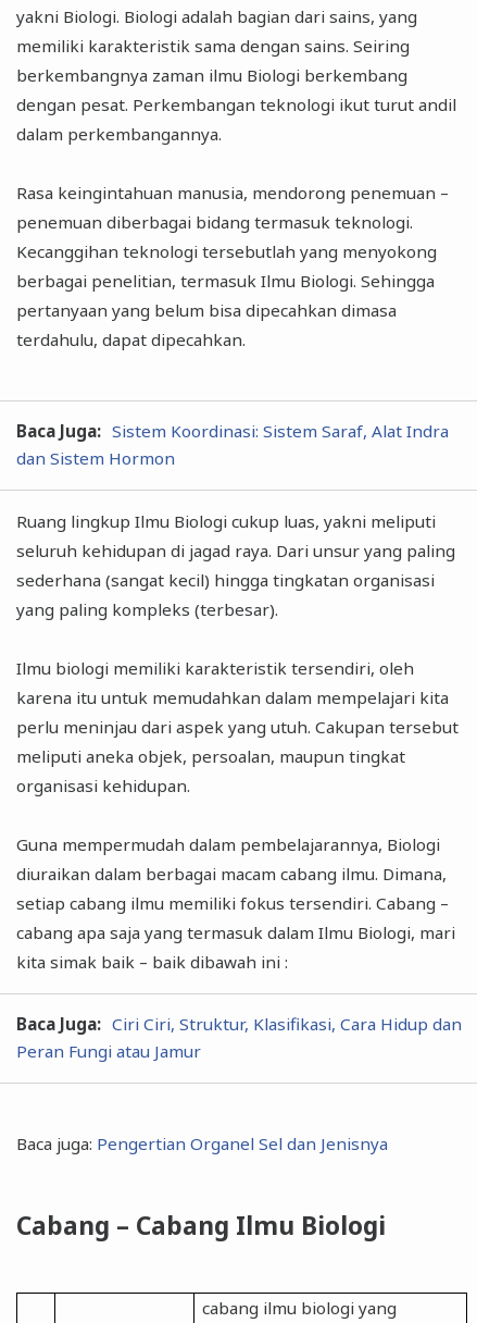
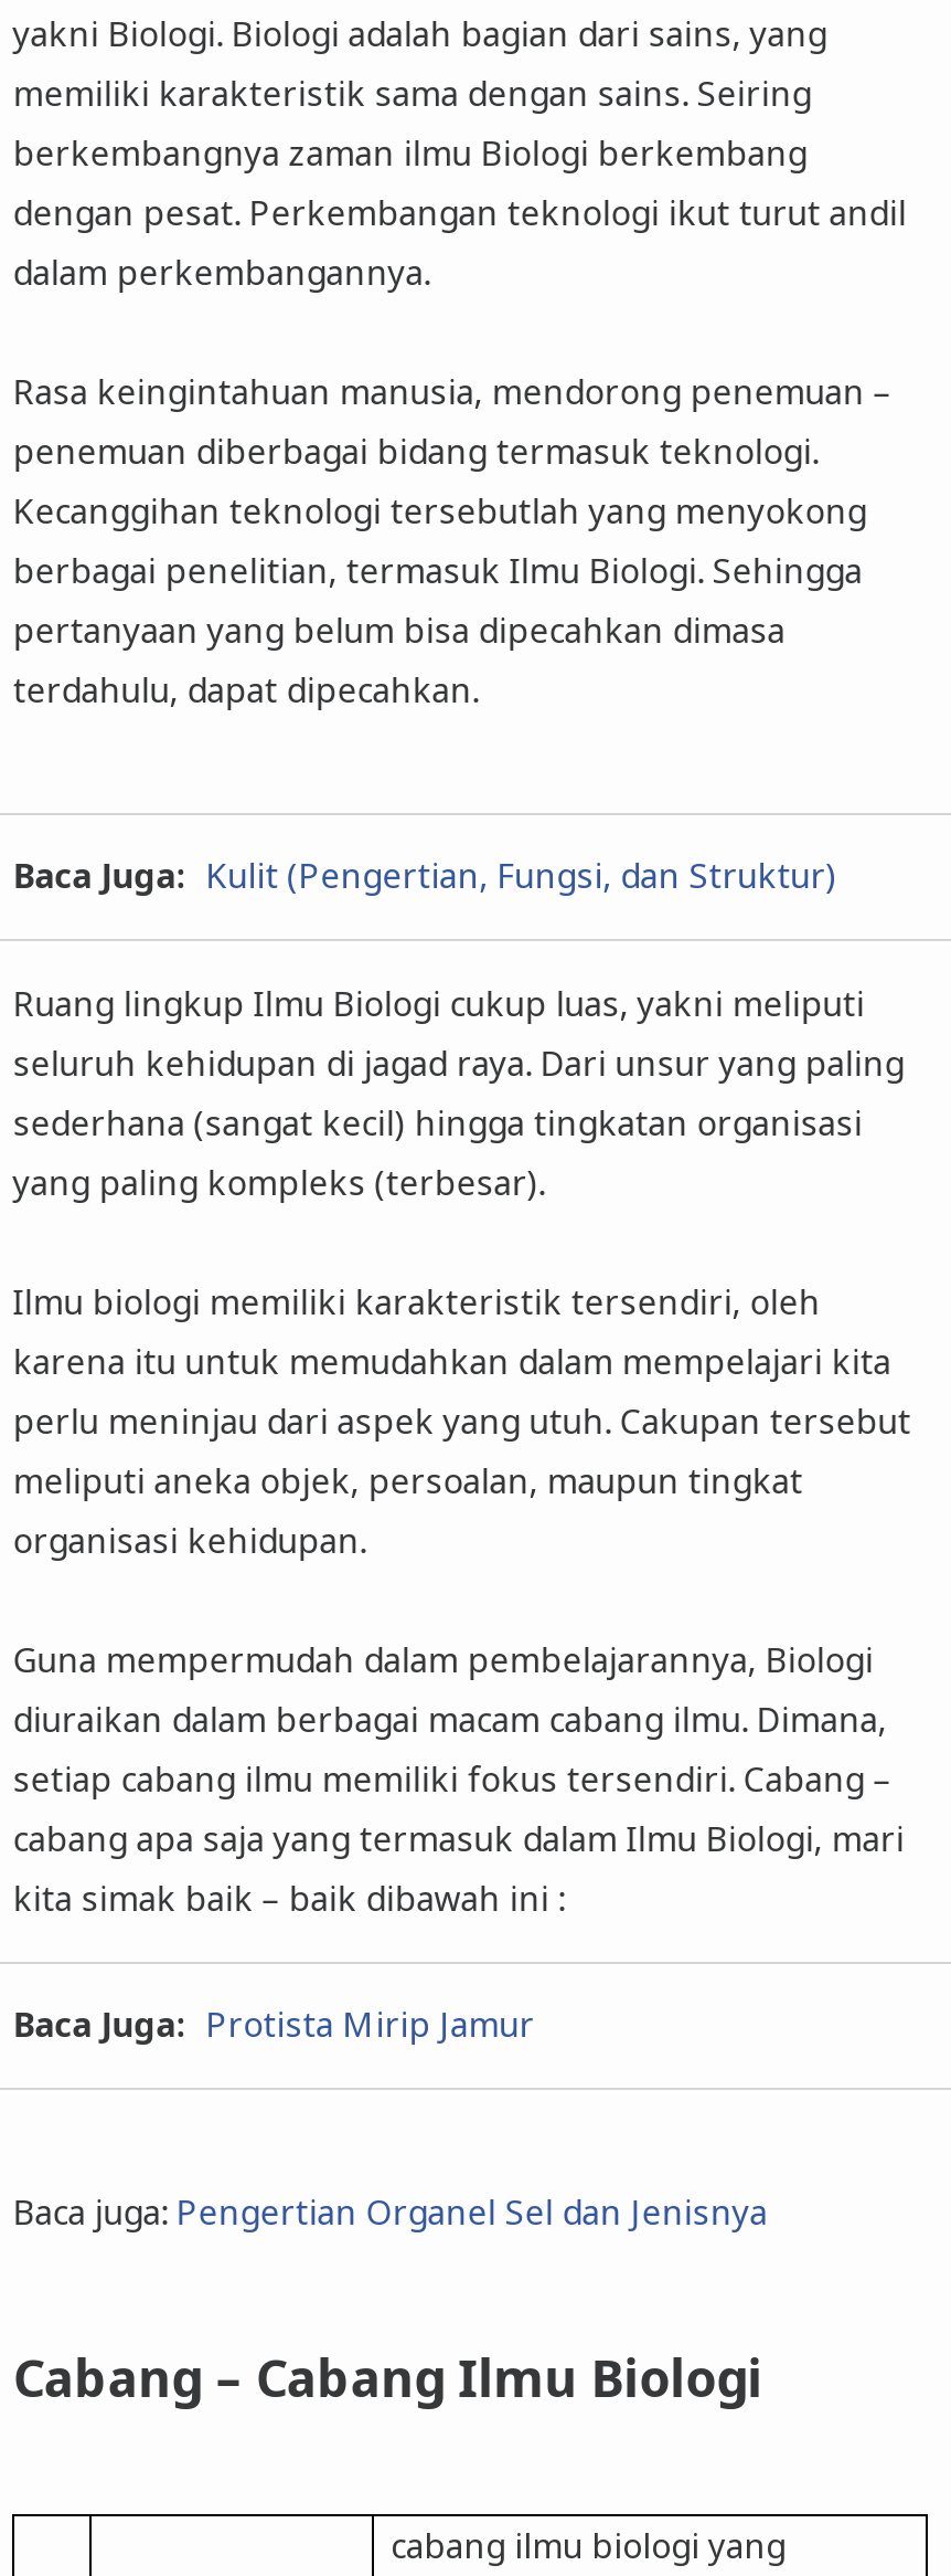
- Baca Juga: Sistem Koordinasi: Sistem Saraf, Alat Indra
- dan Sistem Hormon
+ Baca Juga: Kulit (Pengertian, Fungsi, dan Struktur)

- Baca Juga: Ciri Ciri, Struktur, Klasifikasi, Cara Hidup dan
- Peran Fungi atau Jamur
+ Baca Juga: Protista Mirip Jamur
